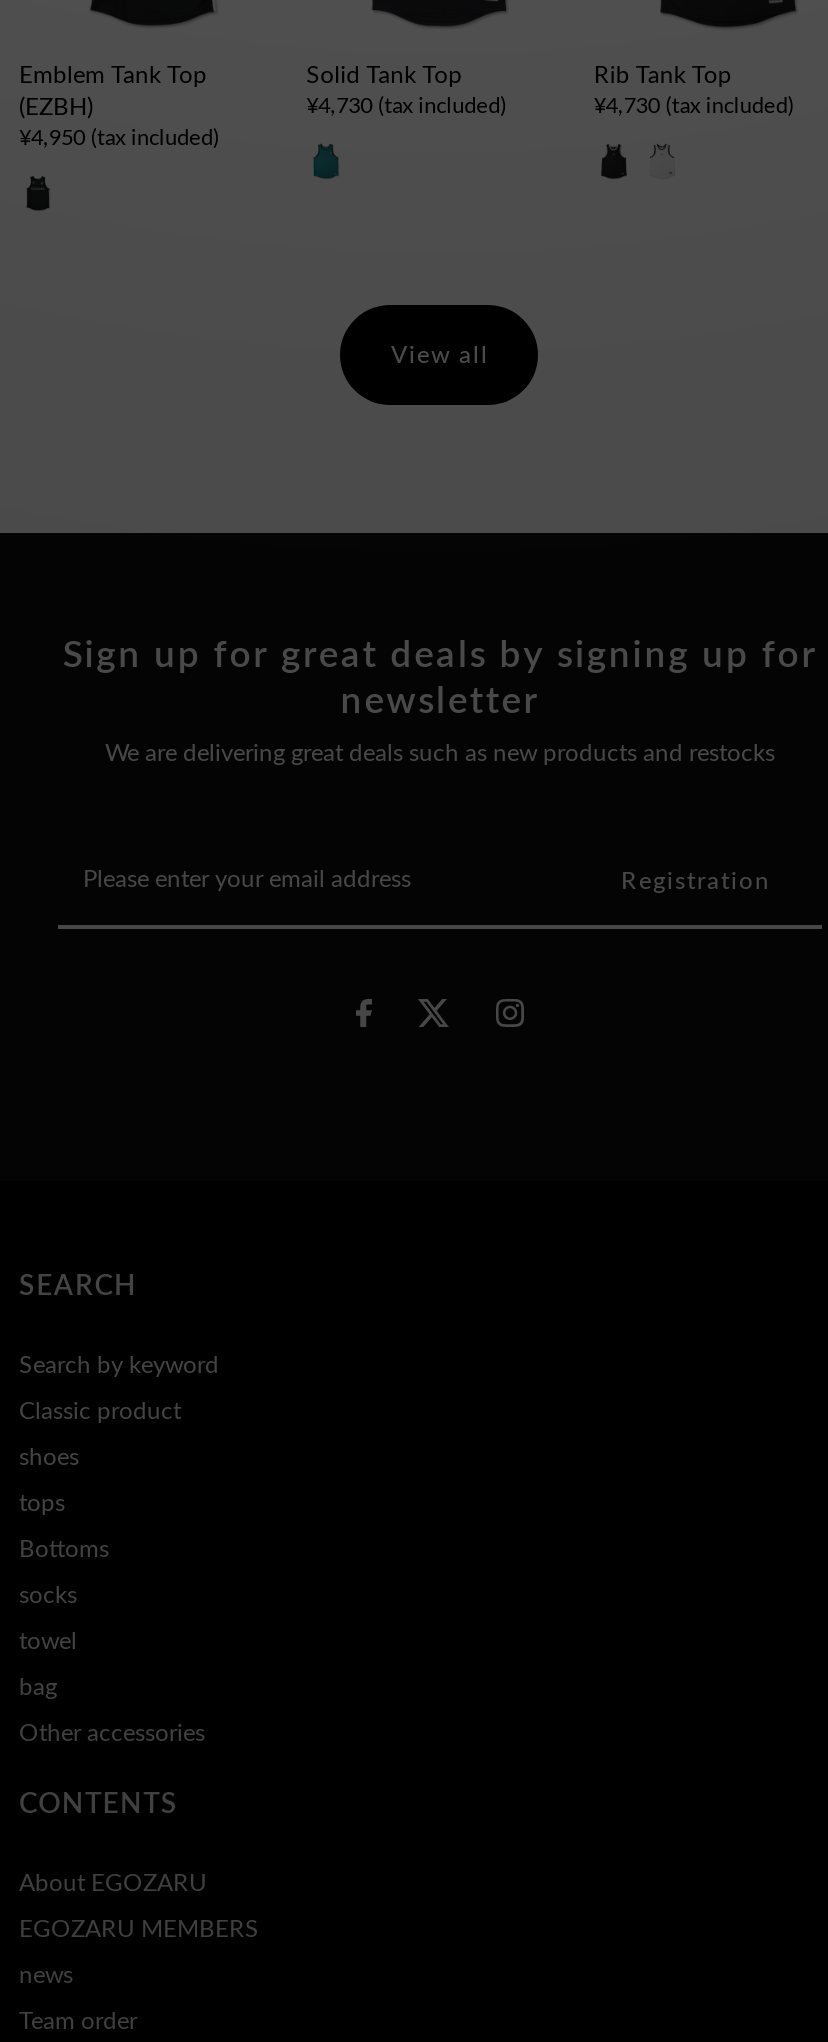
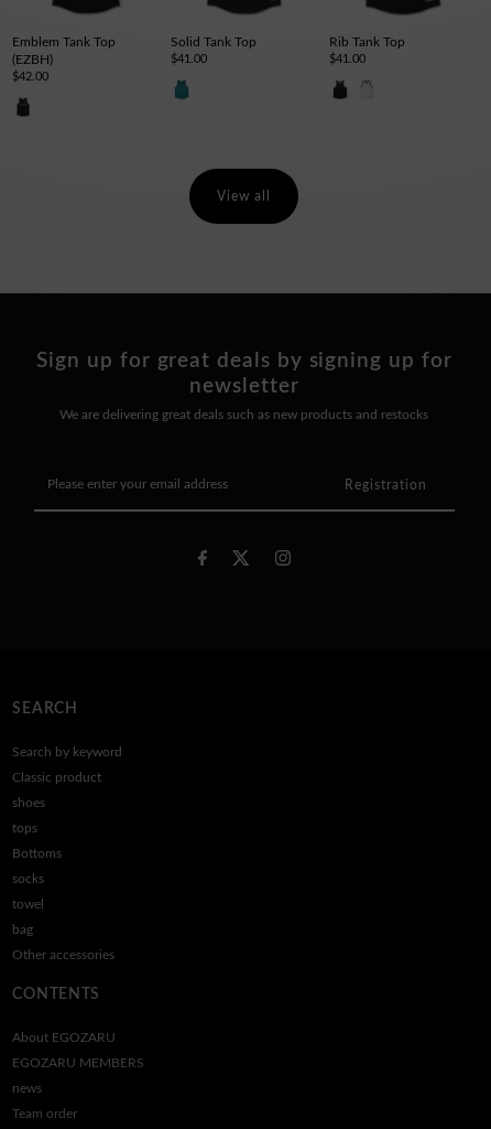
- ¥4,730 (tax included)
+ $41.00

- ¥4,730 (tax included)
+ $41.00

- ¥4,950 (tax included)
+ $42.00
